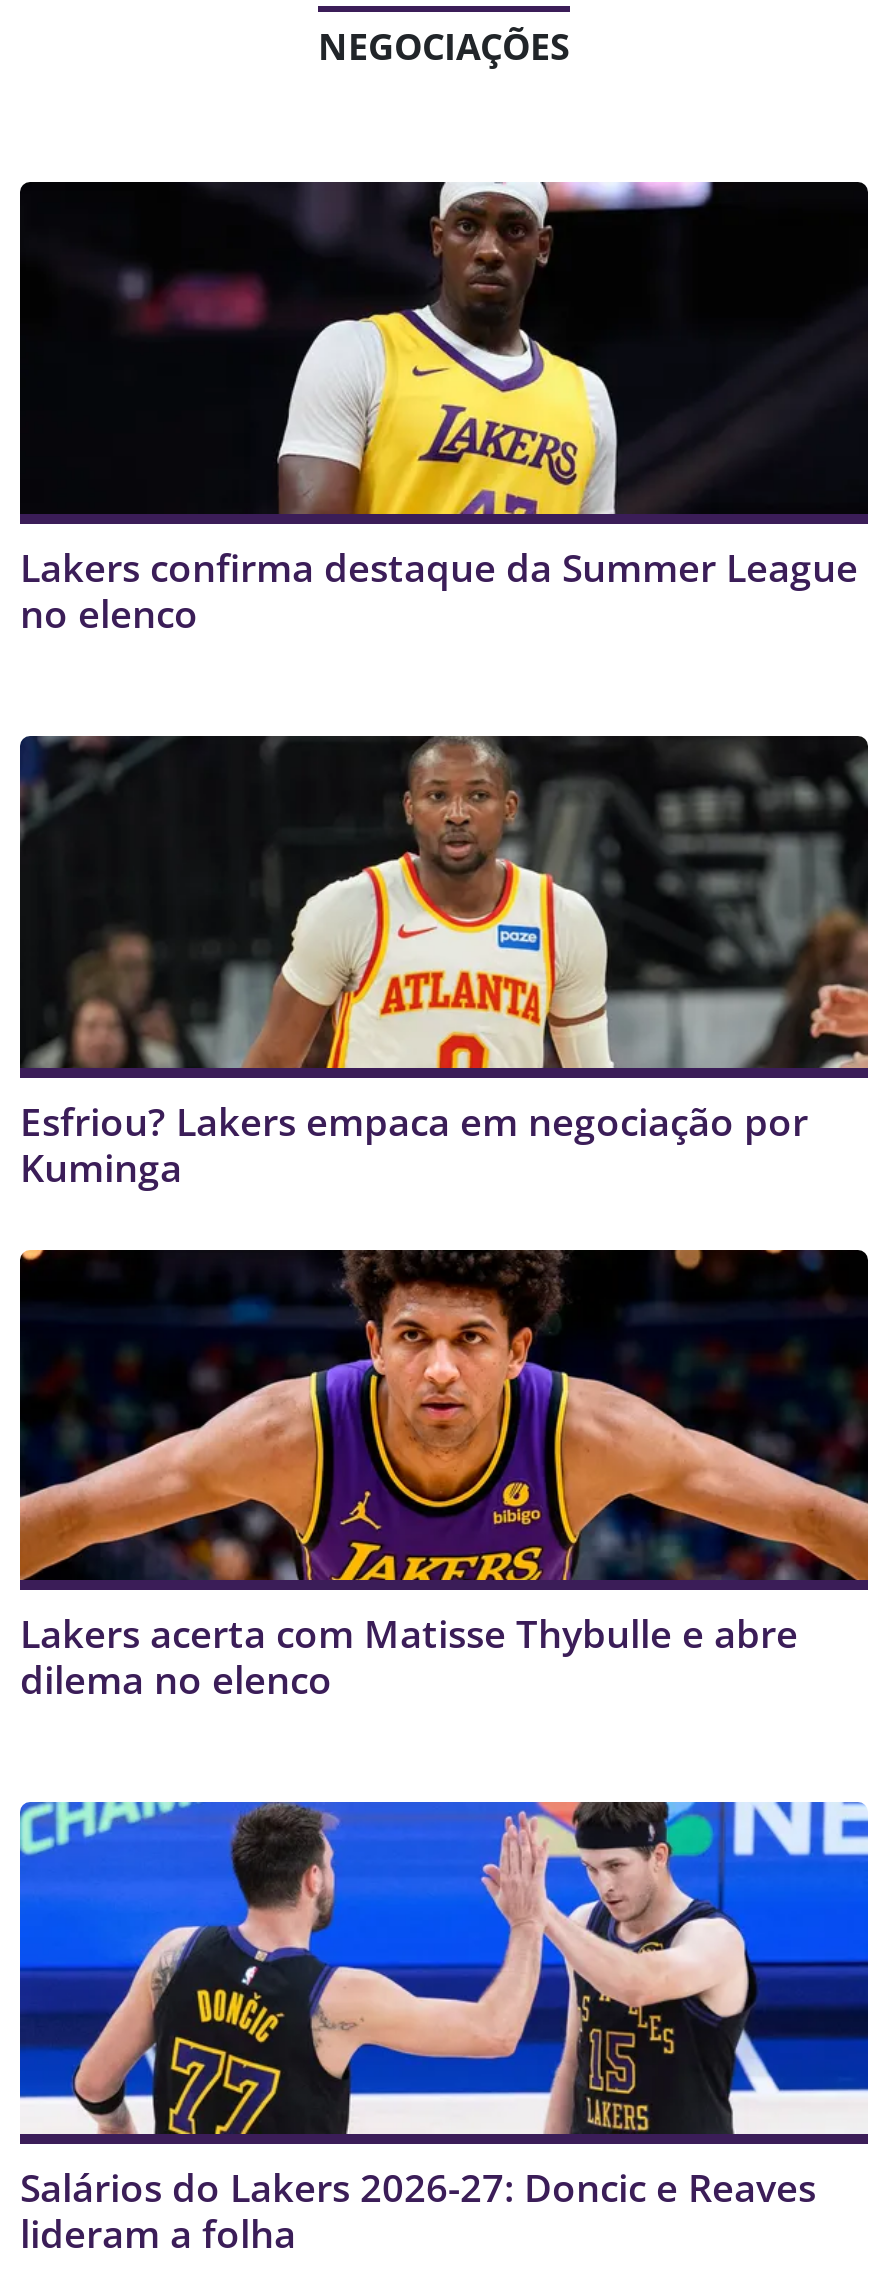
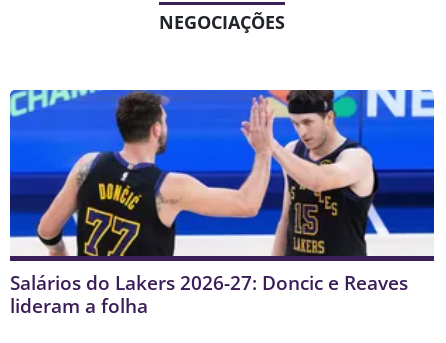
- [image]
- Lakers confirma destaque da Summer League
- no elenco

- [image]
- Esfriou? Lakers empaca em negociação por
- Kuminga

- [image]
- Lakers acerta com Matisse Thybulle e abre
- dilema no elenco
